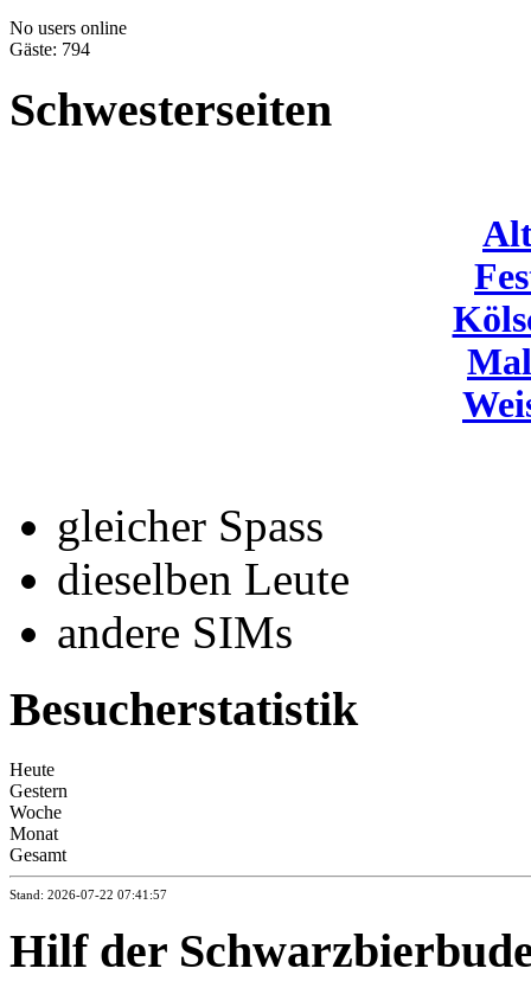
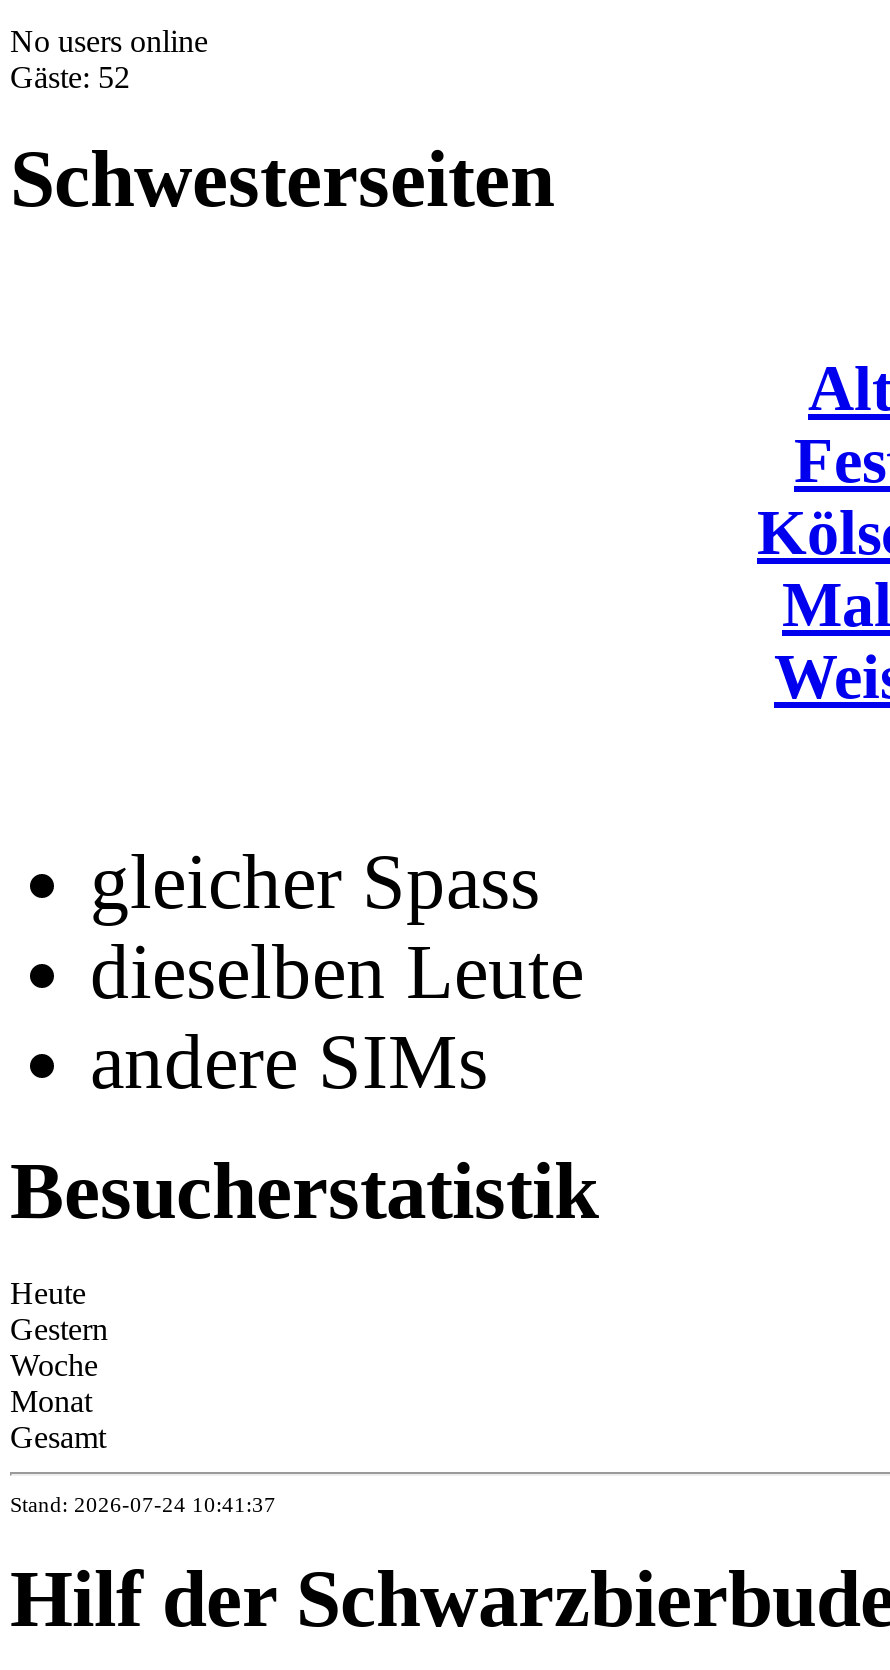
- Gäste: 794
+ Gäste: 52

- Stand: 2026-07-22 07:41:57
+ Stand: 2026-07-24 10:41:37
